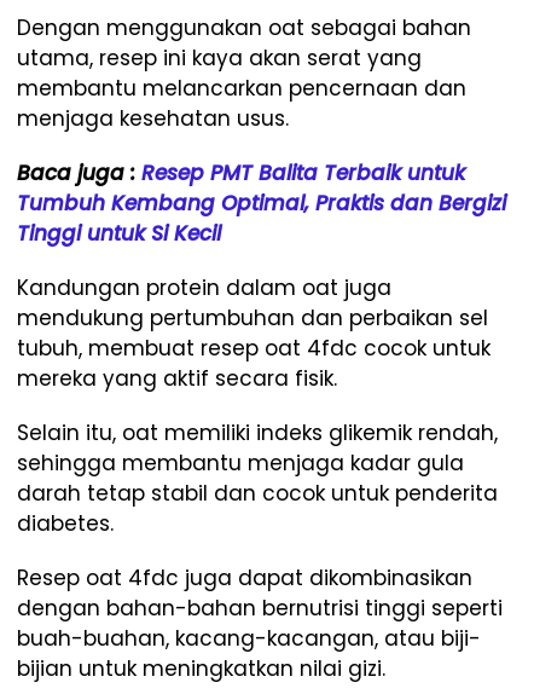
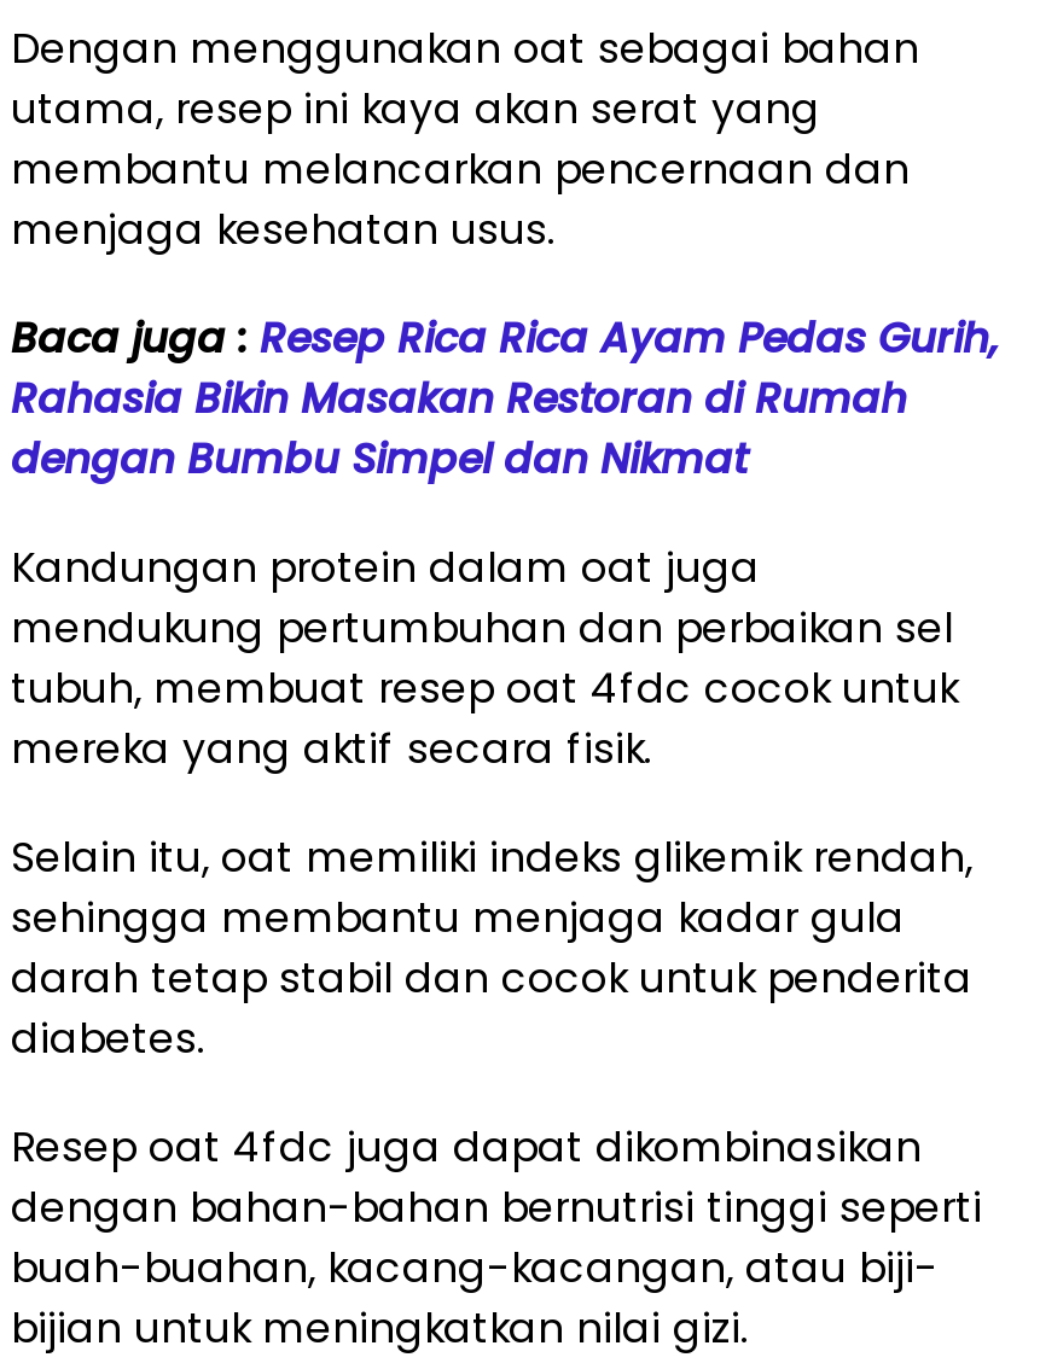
- Baca juga : Resep PMT Balita Terbaik untuk
- Tumbuh Kembang Optimal, Praktis dan Bergizi
- Tinggi untuk Si Kecil
+ Baca juga : Resep Rica Rica Ayam Pedas Gurih,
+ Rahasia Bikin Masakan Restoran di Rumah
+ dengan Bumbu Simpel dan Nikmat
